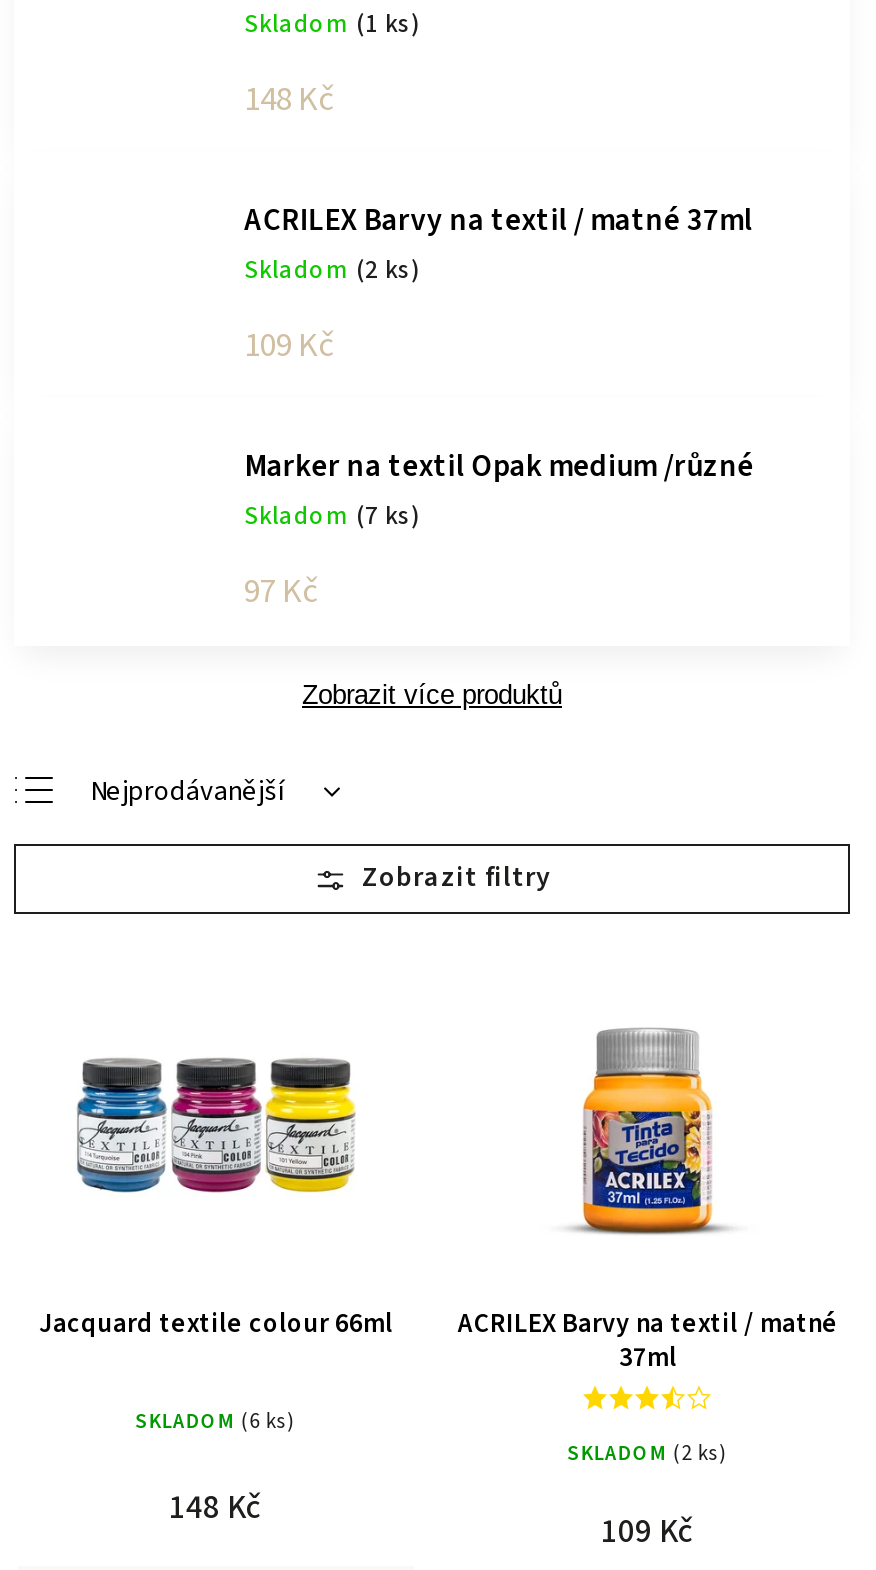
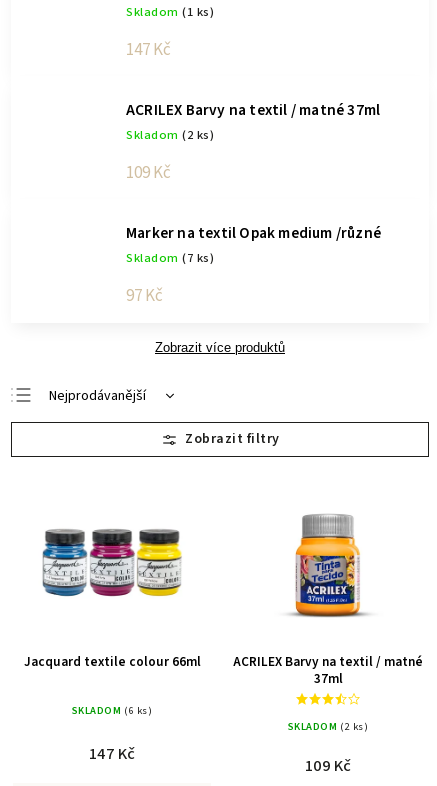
- 148 Kč
+ 147 Kč

- 148 Kč
+ 147 Kč
